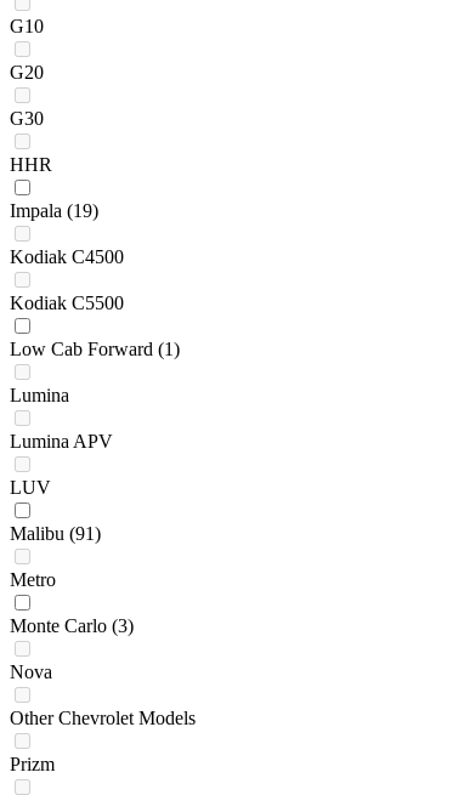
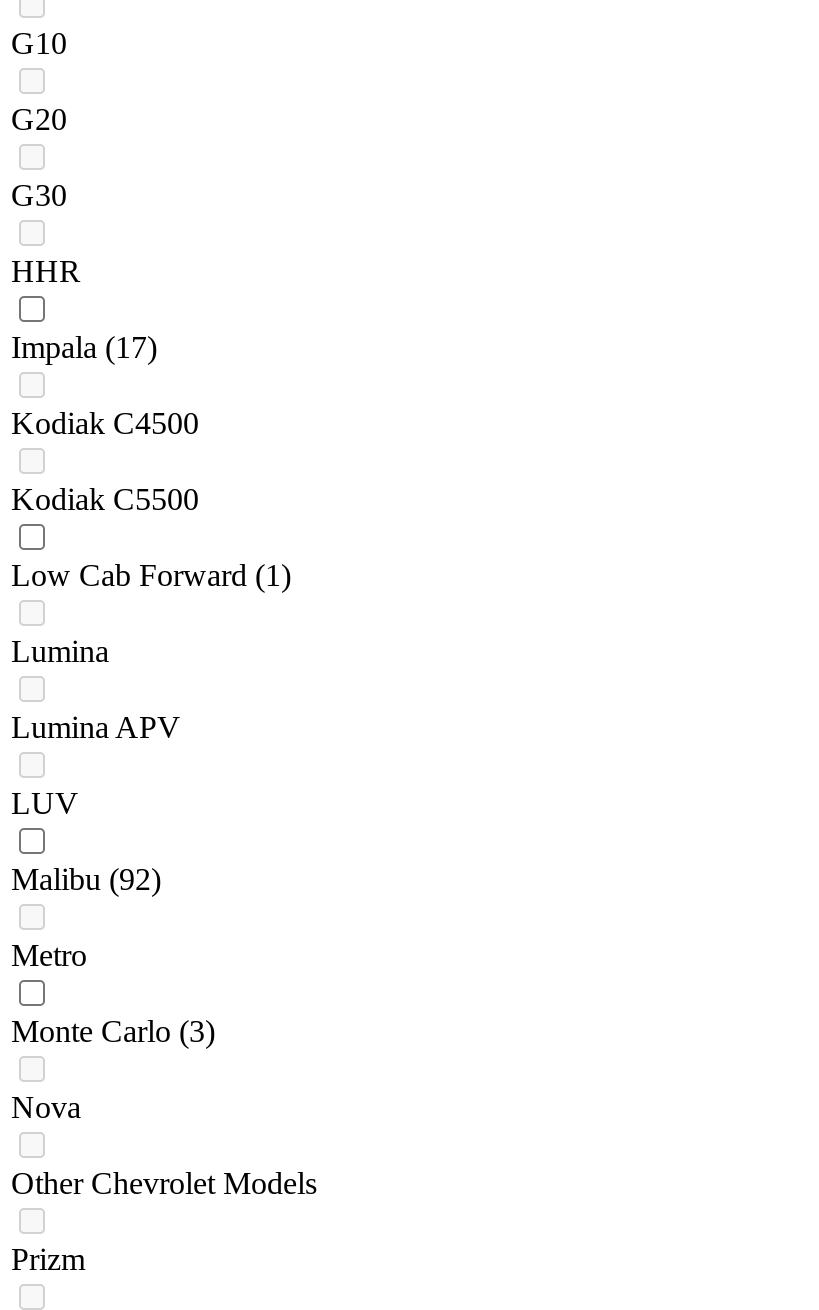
- Impala (19)
+ Impala (17)

- Malibu (91)
+ Malibu (92)
